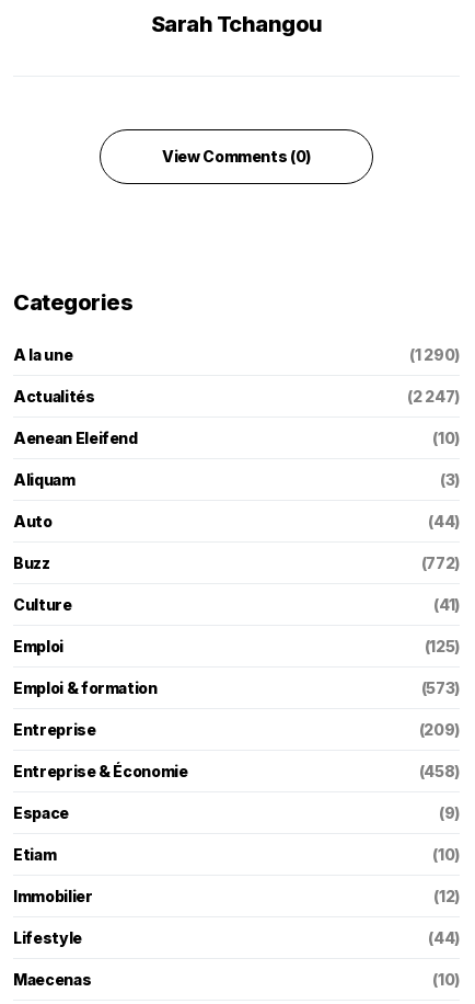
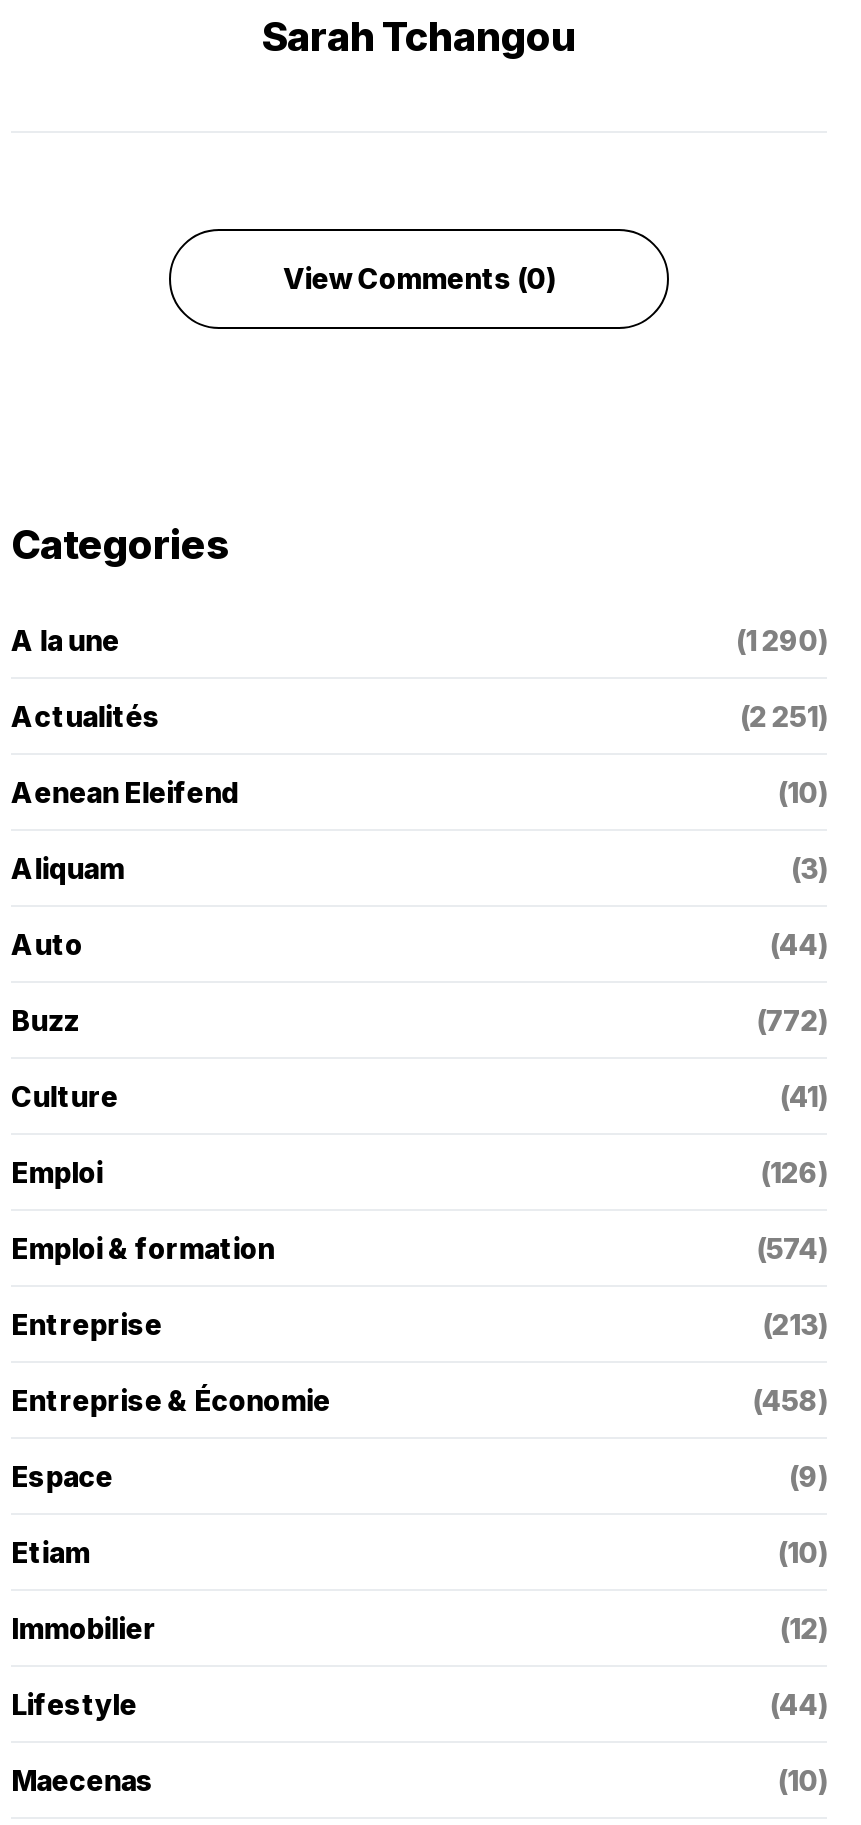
- (2 247)
+ (2 251)

- (125)
+ (126)

- (573)
+ (574)

- (209)
+ (213)
